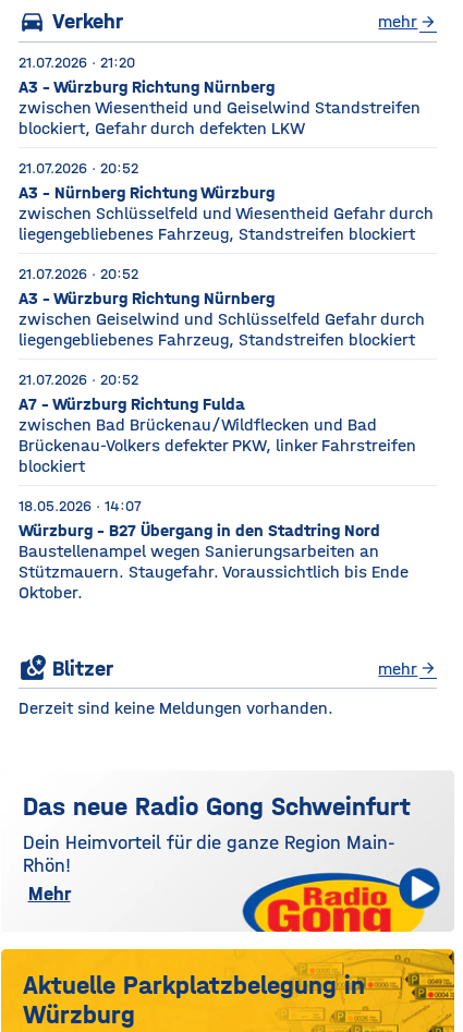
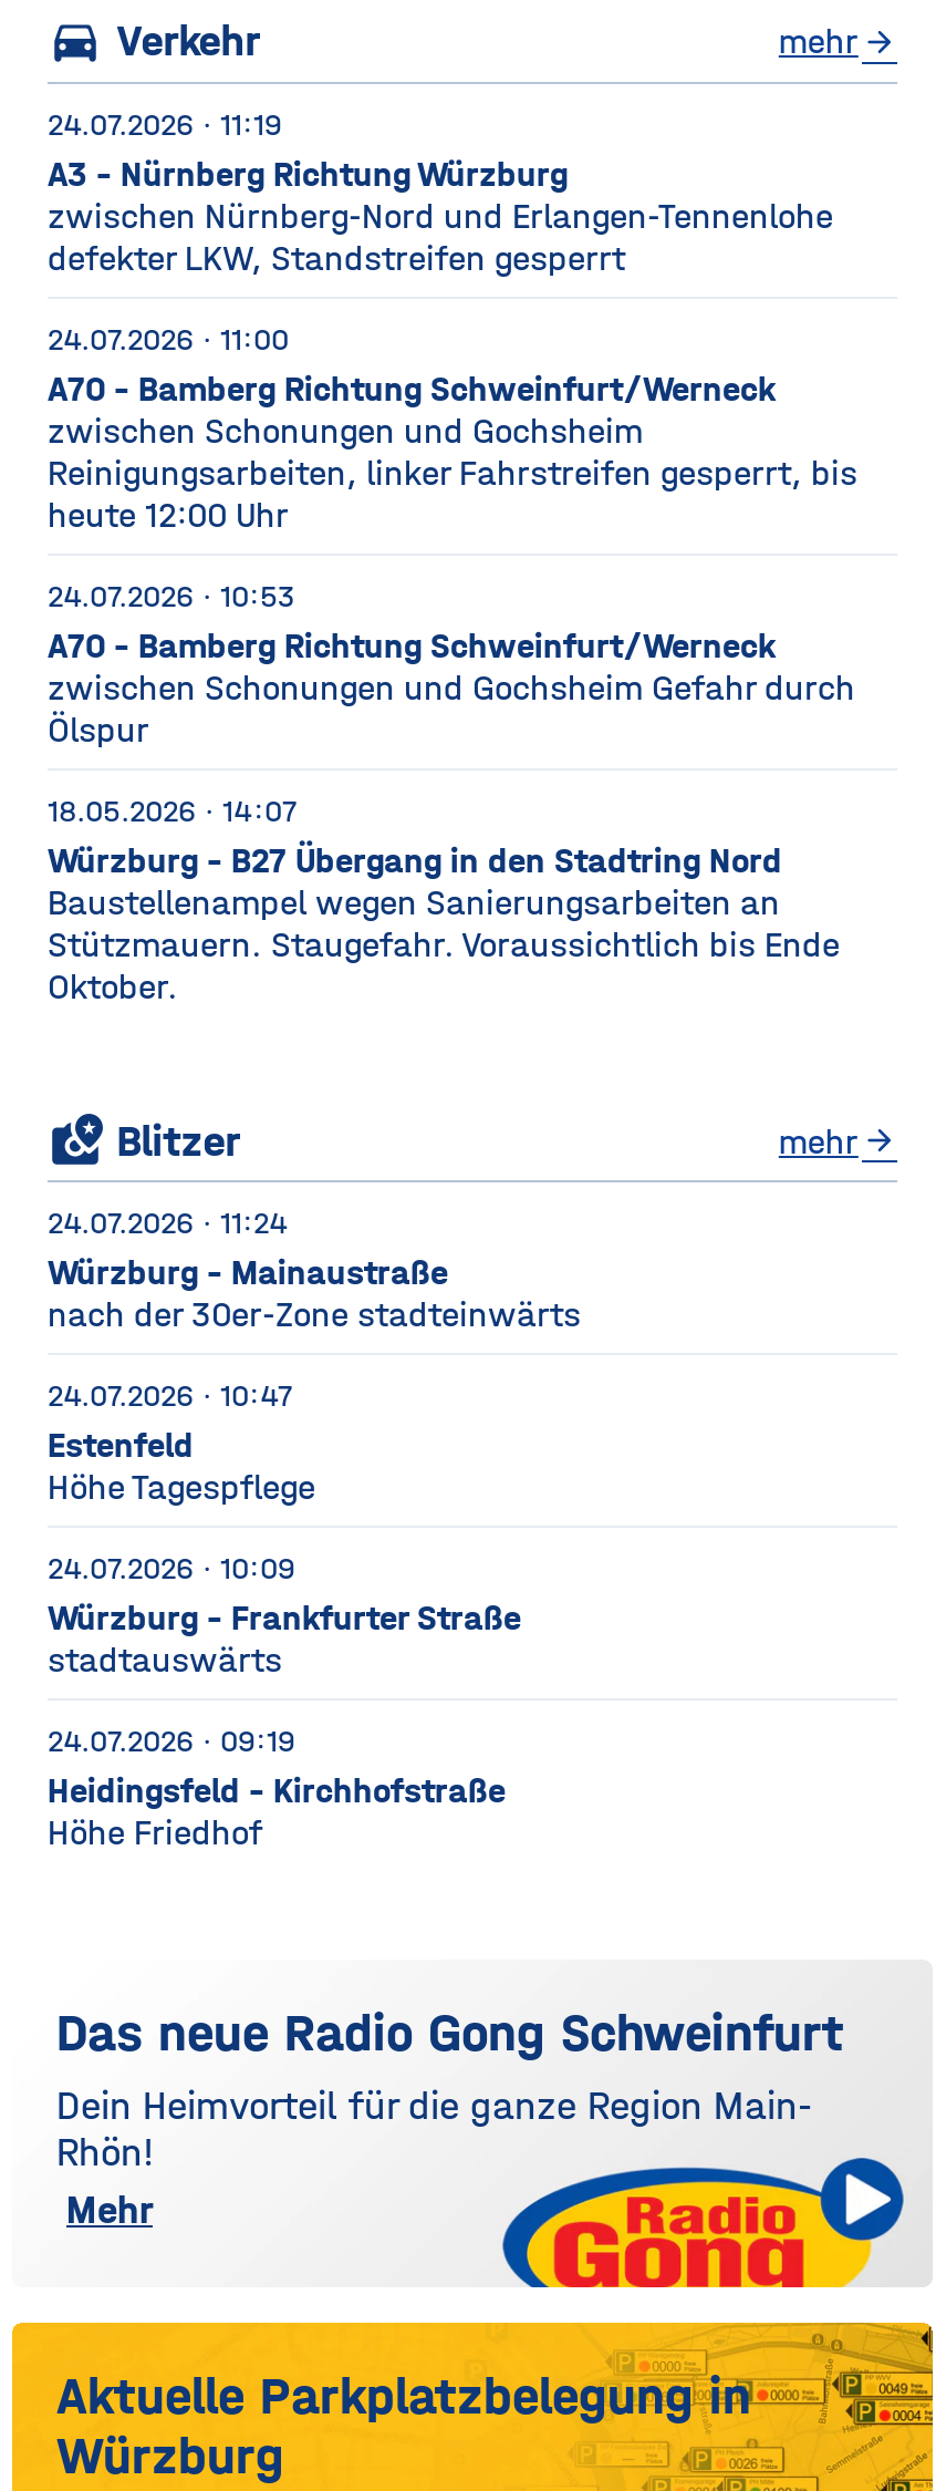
- 21.07.2026 · 21:20
- A3 - Würzburg Richtung Nürnberg
- zwischen Wiesentheid und Geiselwind Standstreifen
- blockiert, Gefahr durch defekten LKW
- 21.07.2026 · 20:52
+ 24.07.2026 · 11:19

moved up: A3 - Nürnberg Richtung Würzburg

- zwischen Schlüsselfeld und Wiesentheid Gefahr durch
- liegengebliebenes Fahrzeug, Standstreifen blockiert
+ zwischen Nürnberg-Nord und Erlangen-Tennenlohe
+ defekter LKW, Standstreifen gesperrt

- 21.07.2026 · 20:52
- A3 - Würzburg Richtung Nürnberg
- zwischen Geiselwind und Schlüsselfeld Gefahr durch
- liegengebliebenes Fahrzeug, Standstreifen blockiert
+ 24.07.2026 · 11:00
+ A70 - Bamberg Richtung Schweinfurt/Werneck
+ zwischen Schonungen und Gochsheim
+ Reinigungsarbeiten, linker Fahrstreifen gesperrt, bis
+ heute 12:00 Uhr

- 21.07.2026 · 20:52
- A7 - Würzburg Richtung Fulda
- zwischen Bad Brückenau/Wildflecken und Bad
- Brückenau-Volkers defekter PKW, linker Fahrstreifen
- blockiert
+ 24.07.2026 · 10:53
+ A70 - Bamberg Richtung Schweinfurt/Werneck
+ zwischen Schonungen und Gochsheim Gefahr durch
+ Ölspur

moved up: 18.05.2026 · 14:07 | Würzburg - B27 Übergang in den Stadtring Nord | Baustellenampel wegen Sanierungsarbeiten an | Stützmauern. Staugefahr. Voraussichtlich bis Ende | Oktober.

- Derzeit sind keine Meldungen vorhanden.
+ 24.07.2026 · 11:24
+ Würzburg - Mainaustraße
+ nach der 30er-Zone stadteinwärts
+ 24.07.2026 · 10:47
+ Estenfeld
+ Höhe Tagespflege
+ 24.07.2026 · 10:09
+ Würzburg - Frankfurter Straße
+ stadtauswärts
+ 24.07.2026 · 09:19
+ Heidingsfeld - Kirchhofstraße
+ Höhe Friedhof
